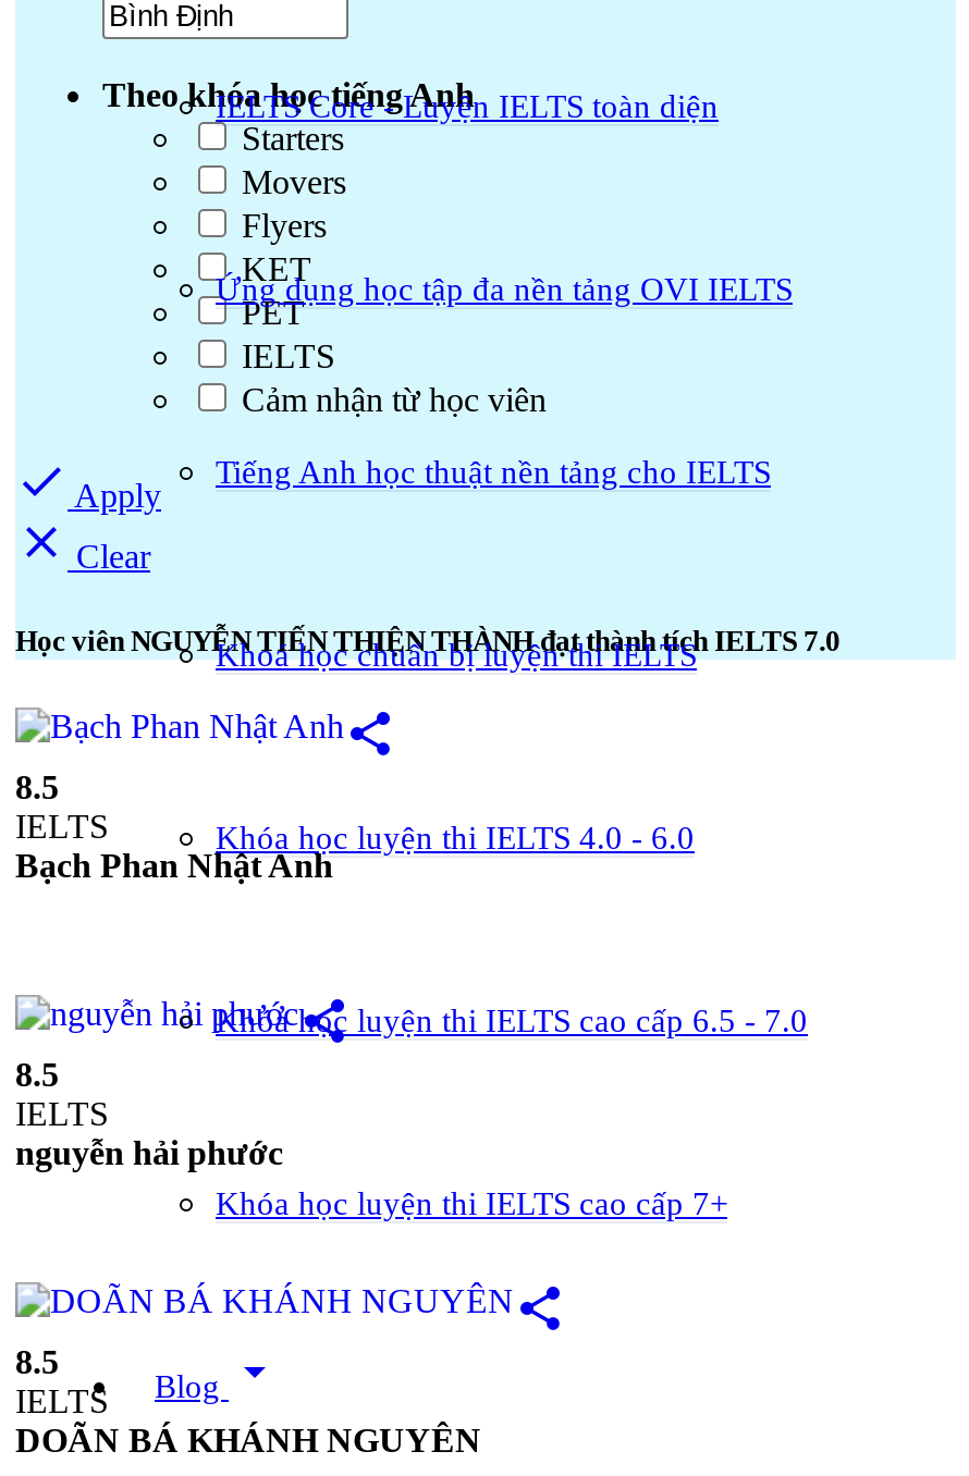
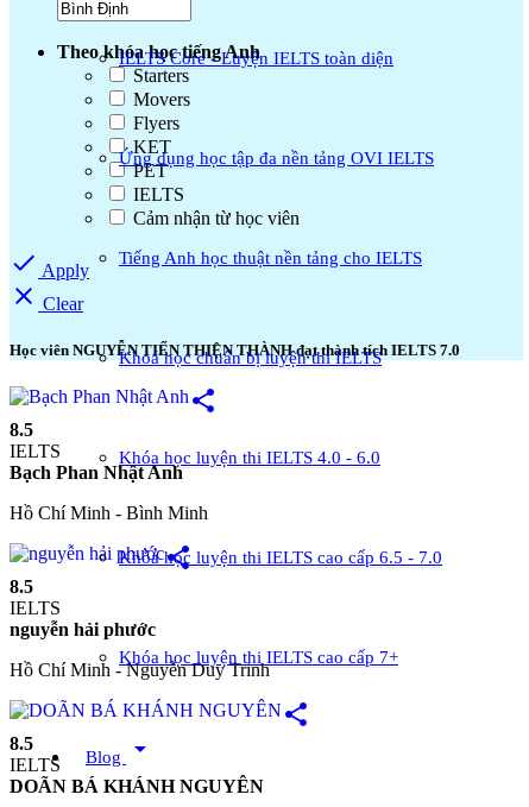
+ Hồ Chí Minh - Bình Minh

+ Hồ Chí Minh - Nguyễn Duy Trinh
